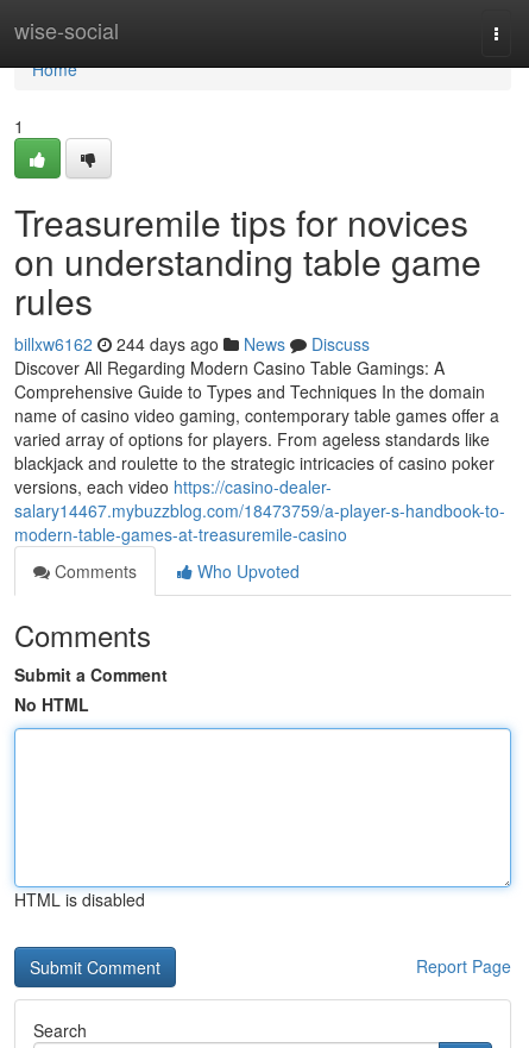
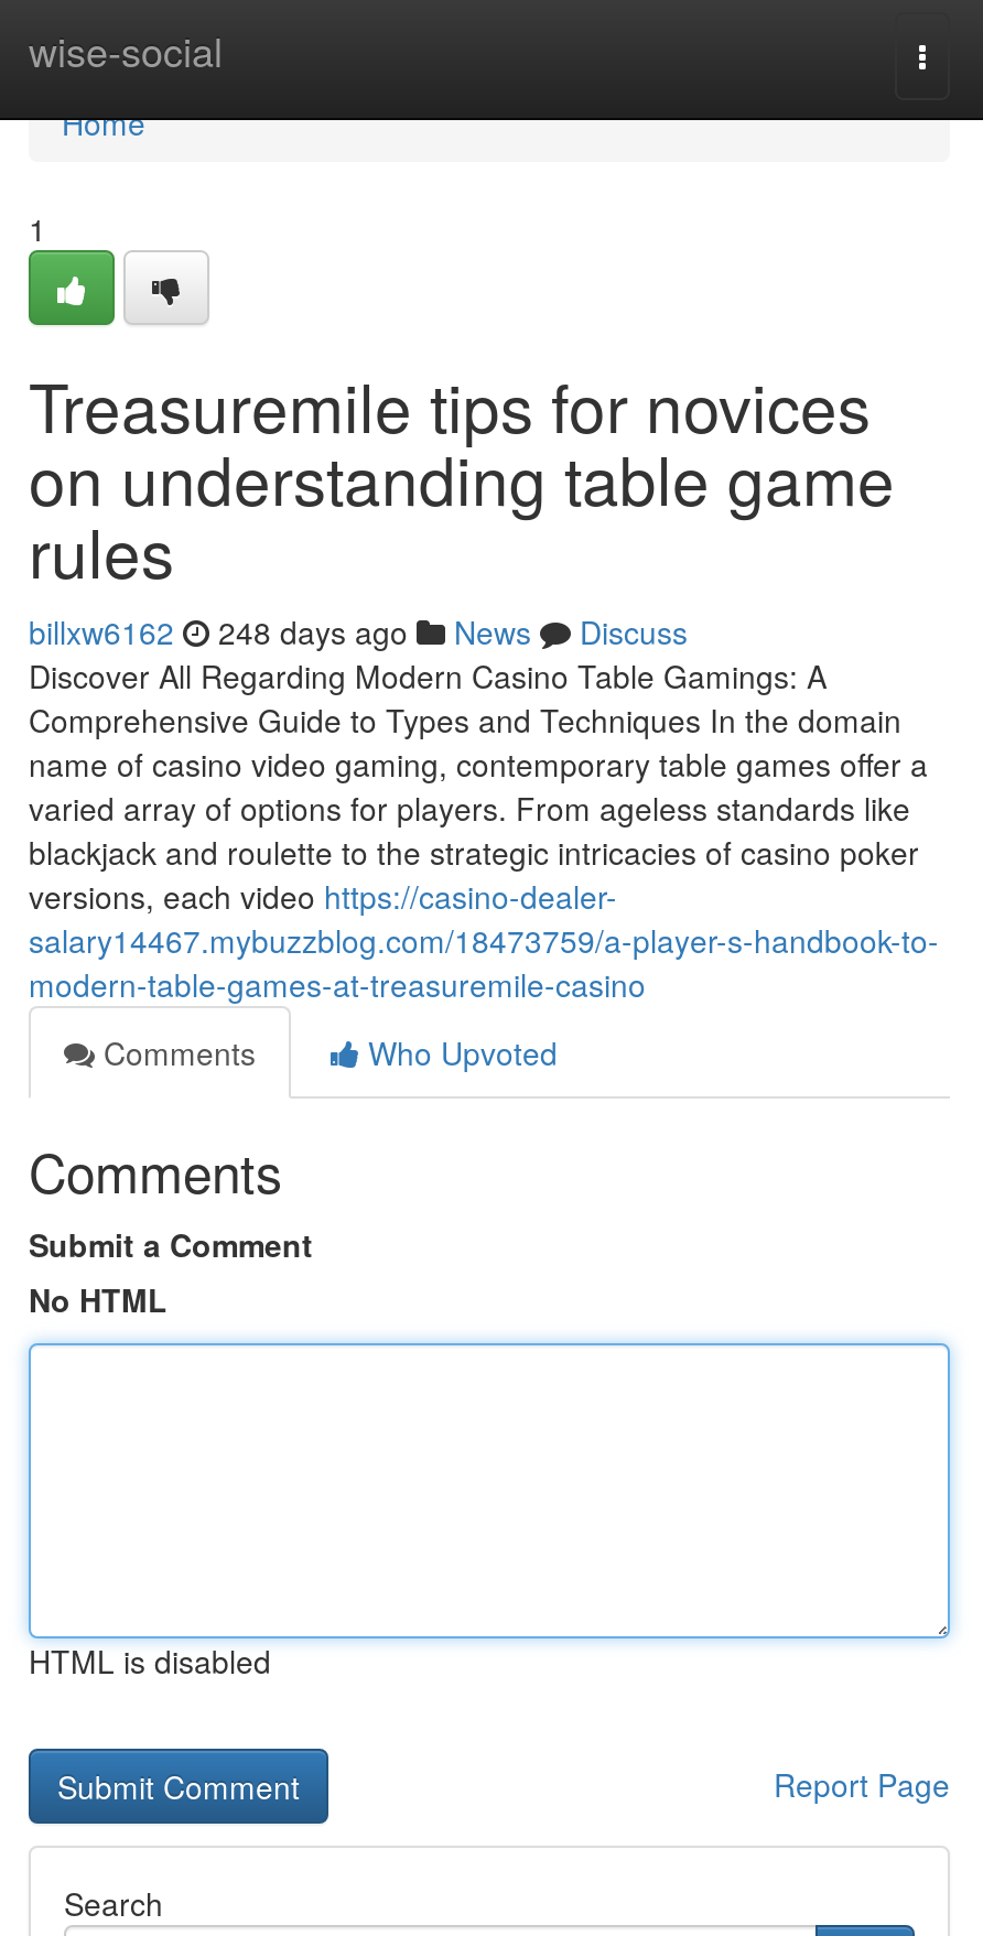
- billxw6162 244 days ago News Discuss
+ billxw6162 248 days ago News Discuss
